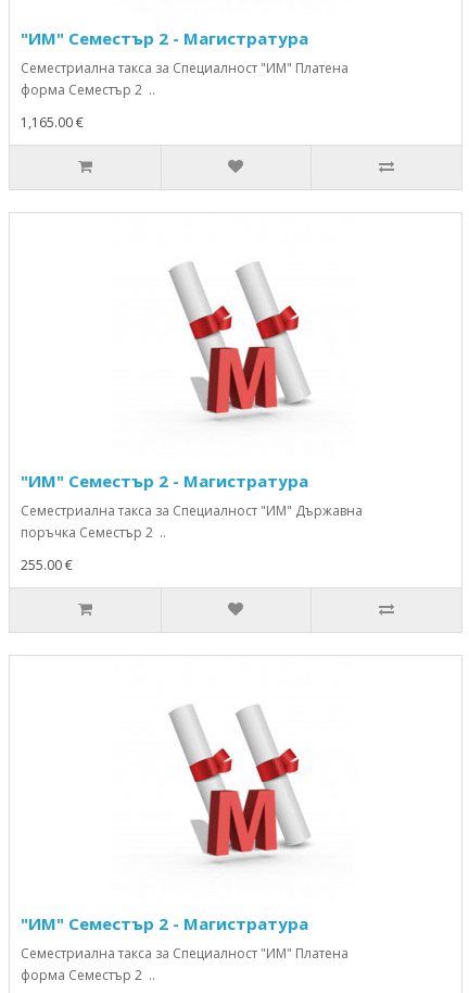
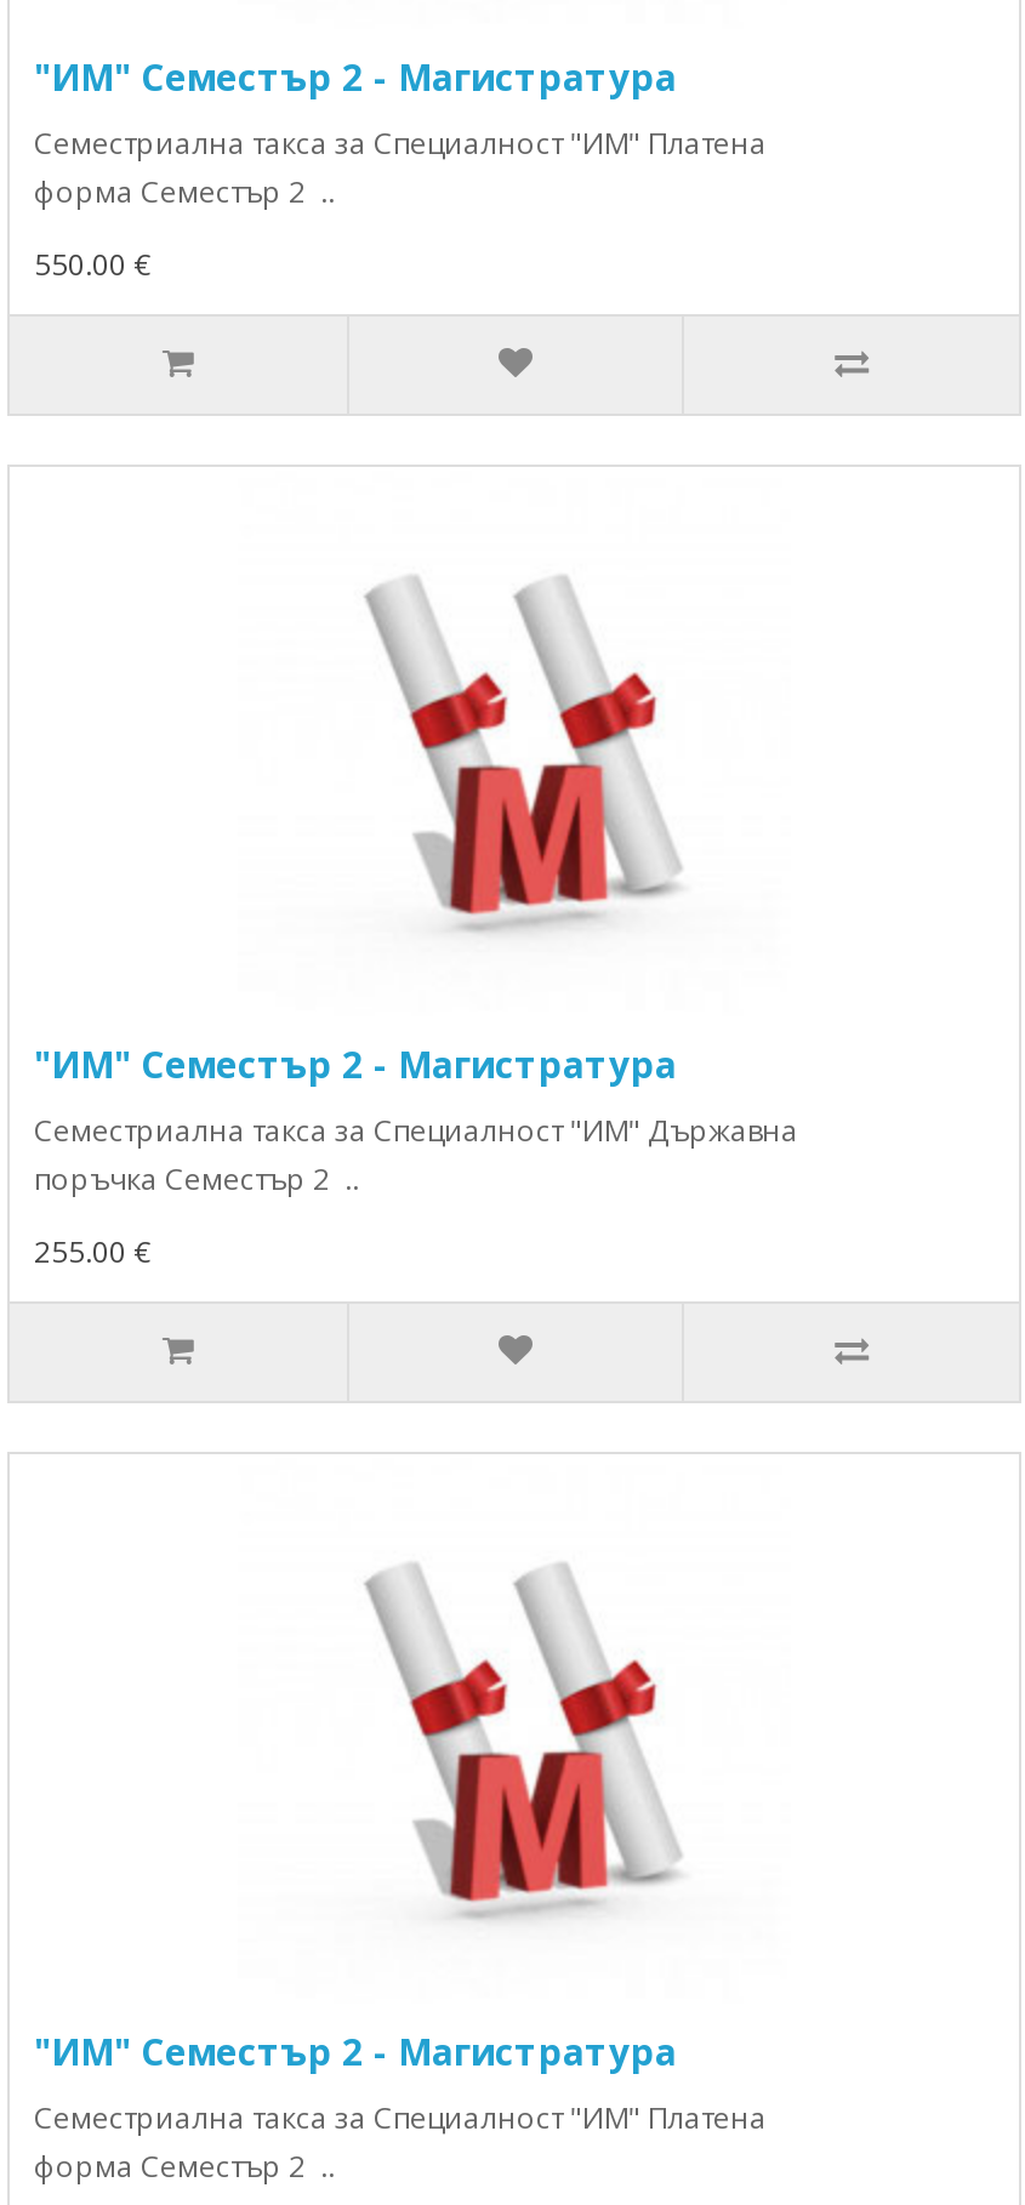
- 1,165.00 €
+ 550.00 €
